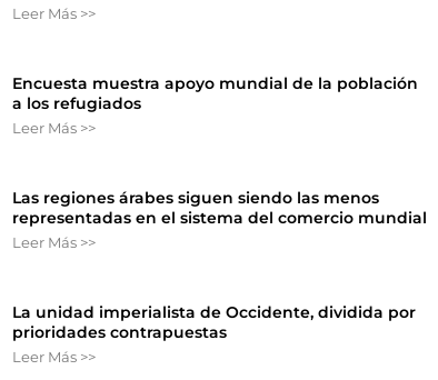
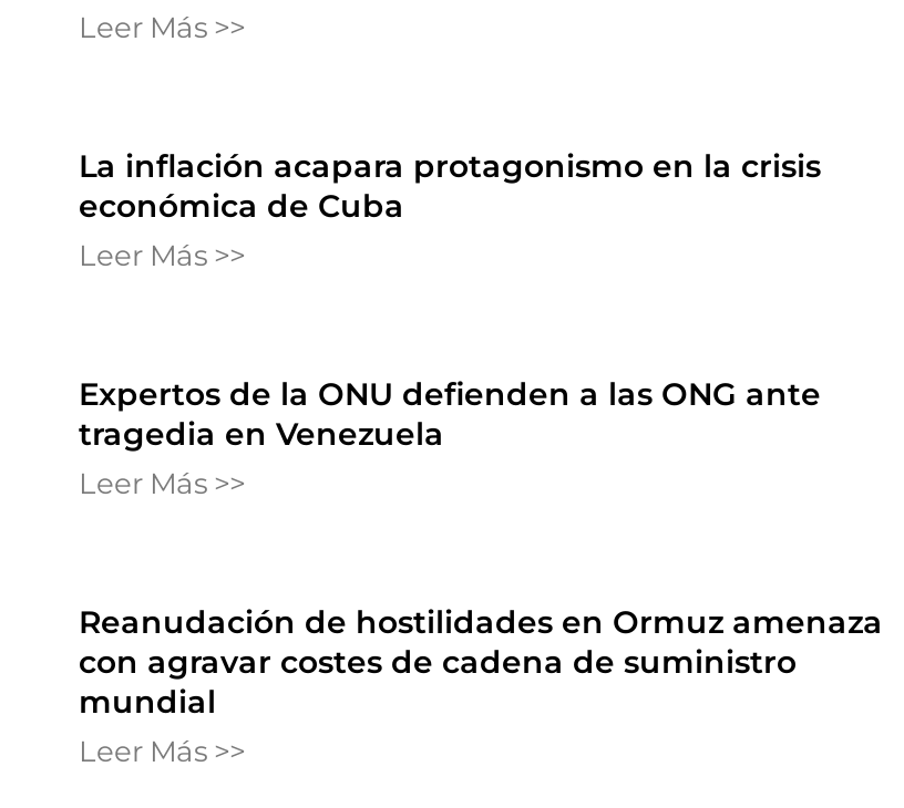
- Encuesta muestra apoyo mundial de la población
- a los refugiados
+ La inflación acapara protagonismo en la crisis
+ económica de Cuba

- Las regiones árabes siguen siendo las menos
- representadas en el sistema del comercio mundial
+ Expertos de la ONU defienden a las ONG ante
+ tragedia en Venezuela

- La unidad imperialista de Occidente, dividida por
- prioridades contrapuestas
+ Reanudación de hostilidades en Ormuz amenaza
+ con agravar costes de cadena de suministro
+ mundial
